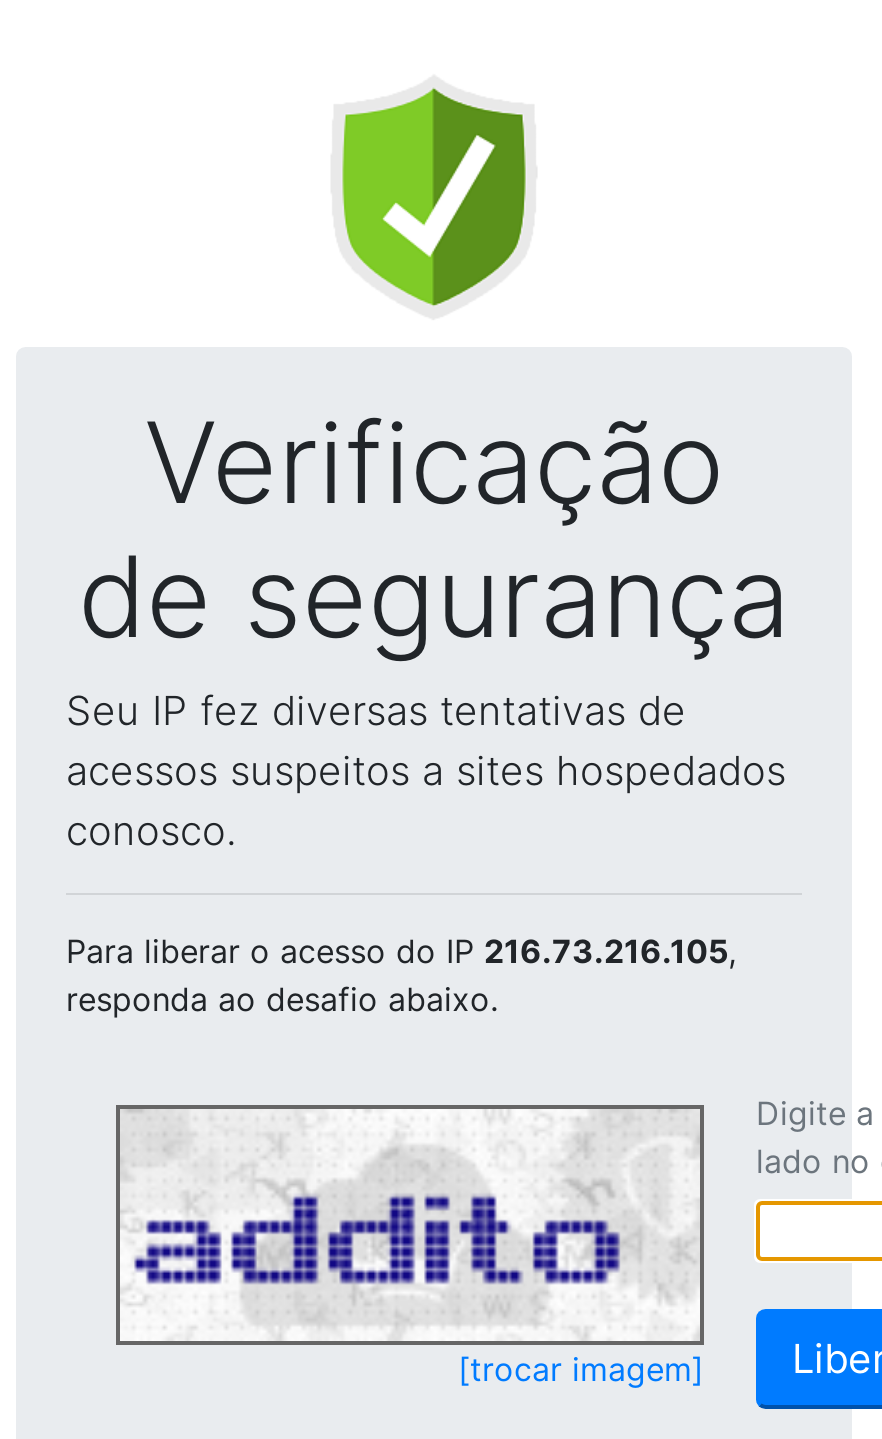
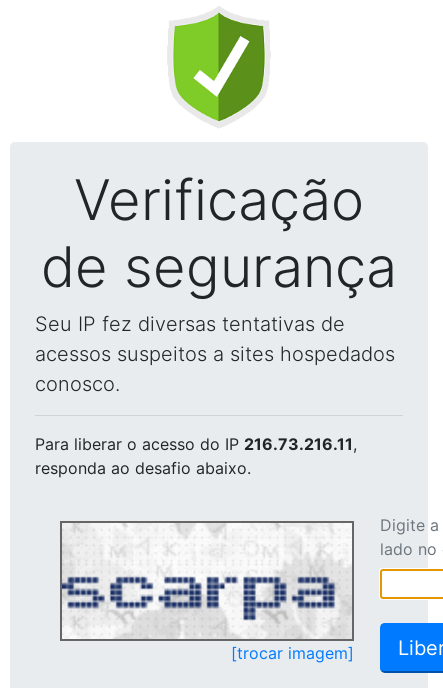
- Para liberar o acesso do IP 216.73.216.105,
+ Para liberar o acesso do IP 216.73.216.11,

- [image]
+ [image]
